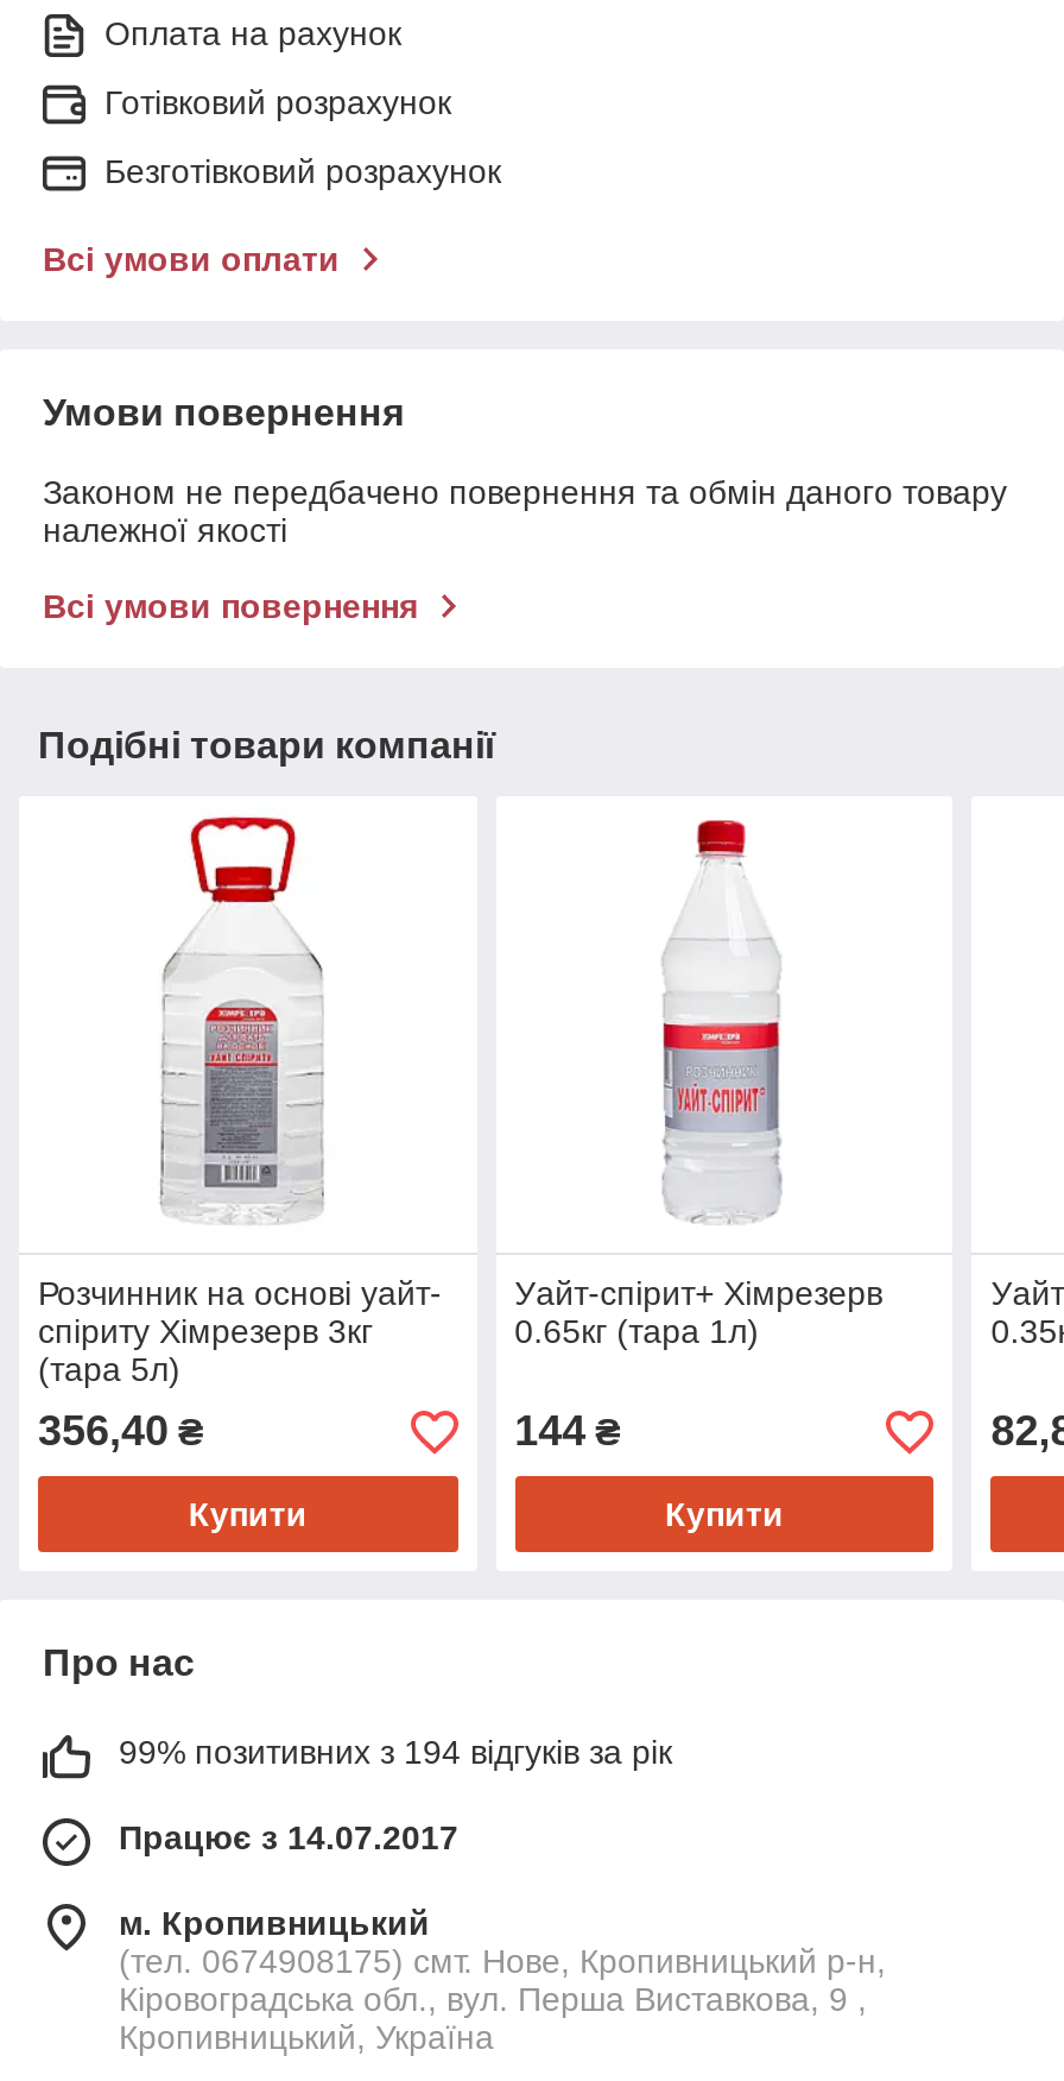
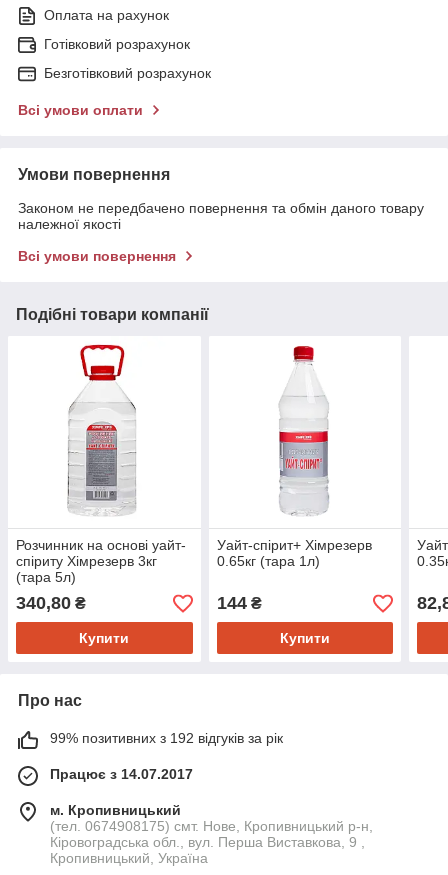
- 356,40 ₴
+ 340,80 ₴

- 99% позитивних з 194 відгуків за рік
+ 99% позитивних з 192 відгуків за рік
